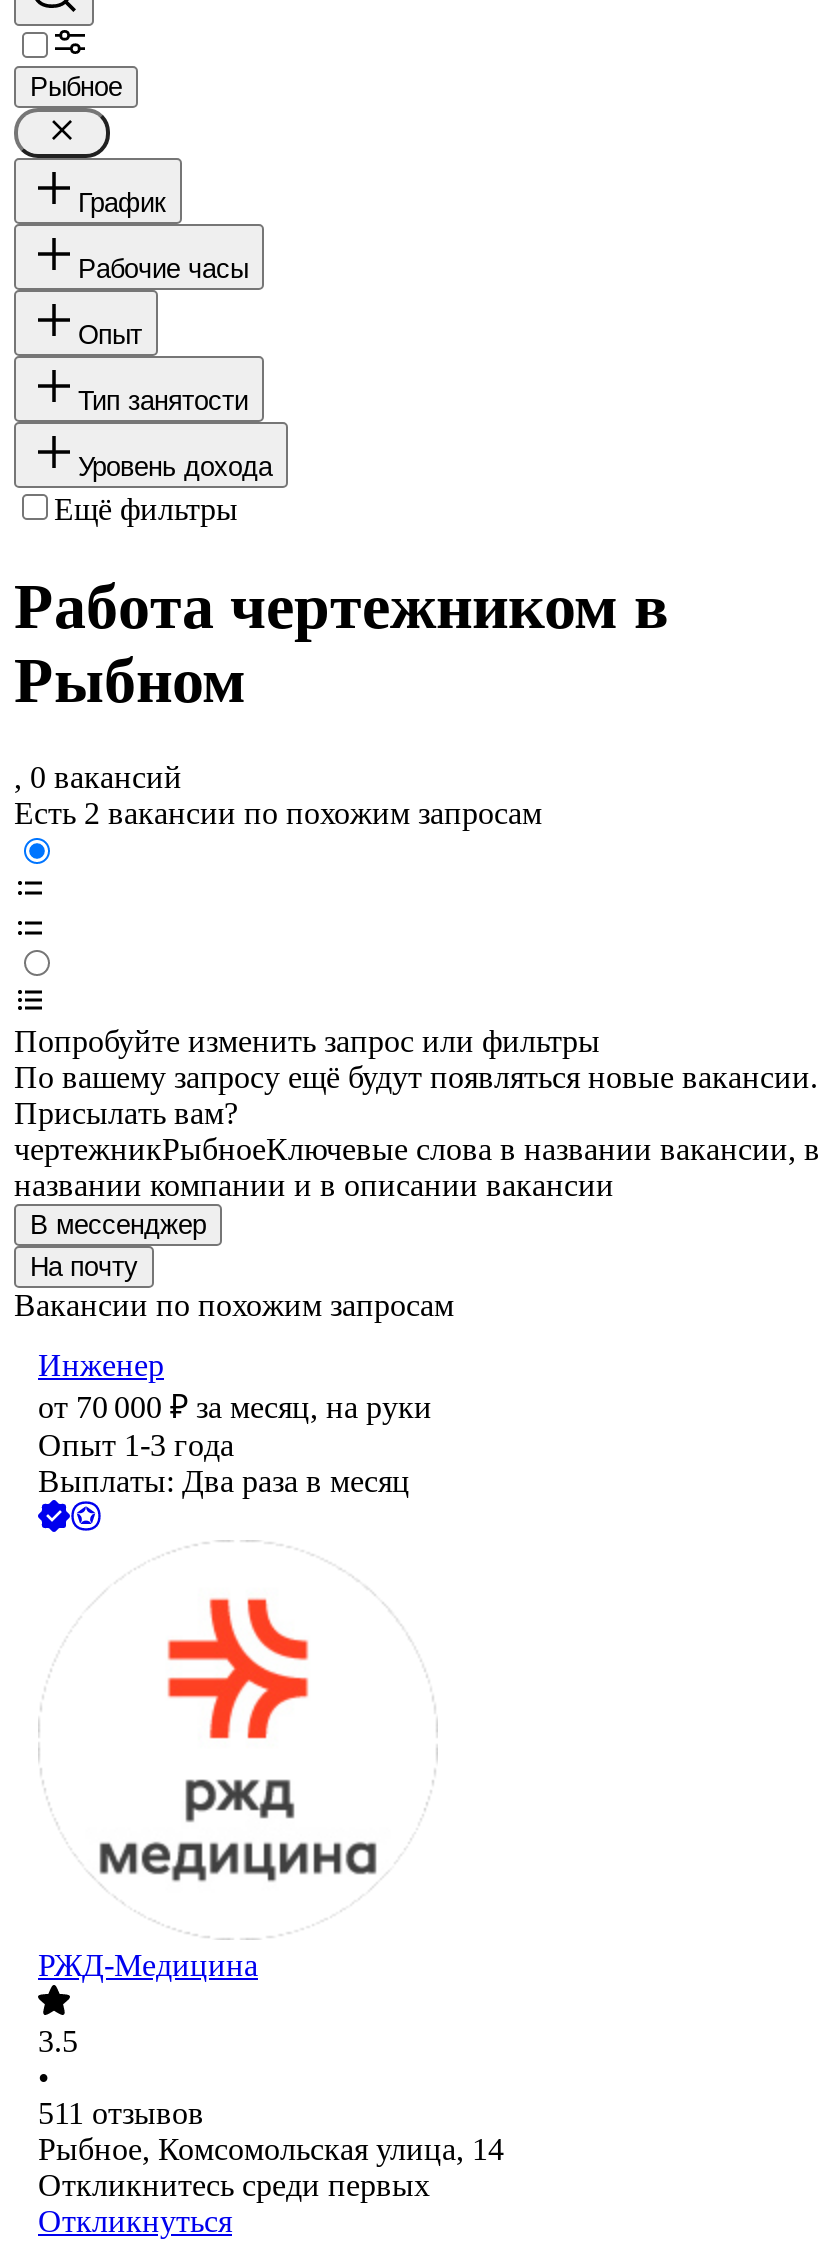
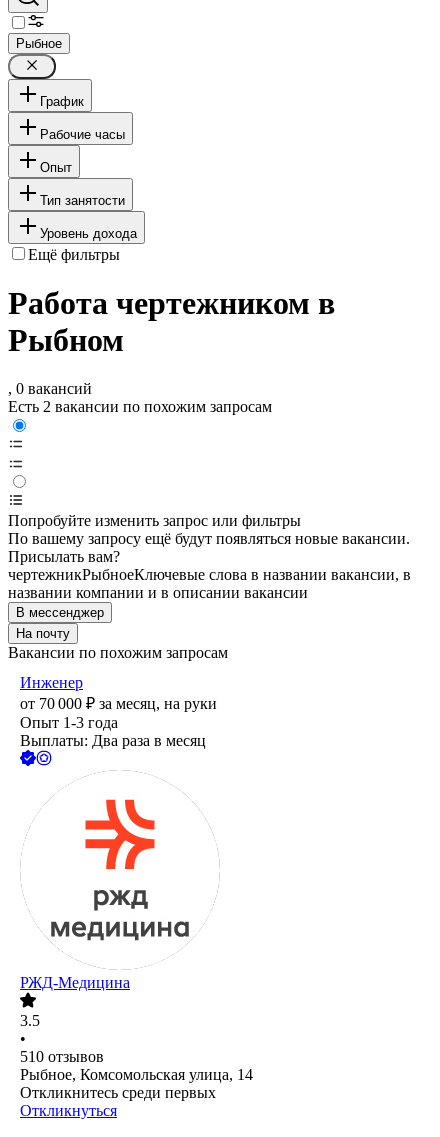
- 511 отзывов
+ 510 отзывов
